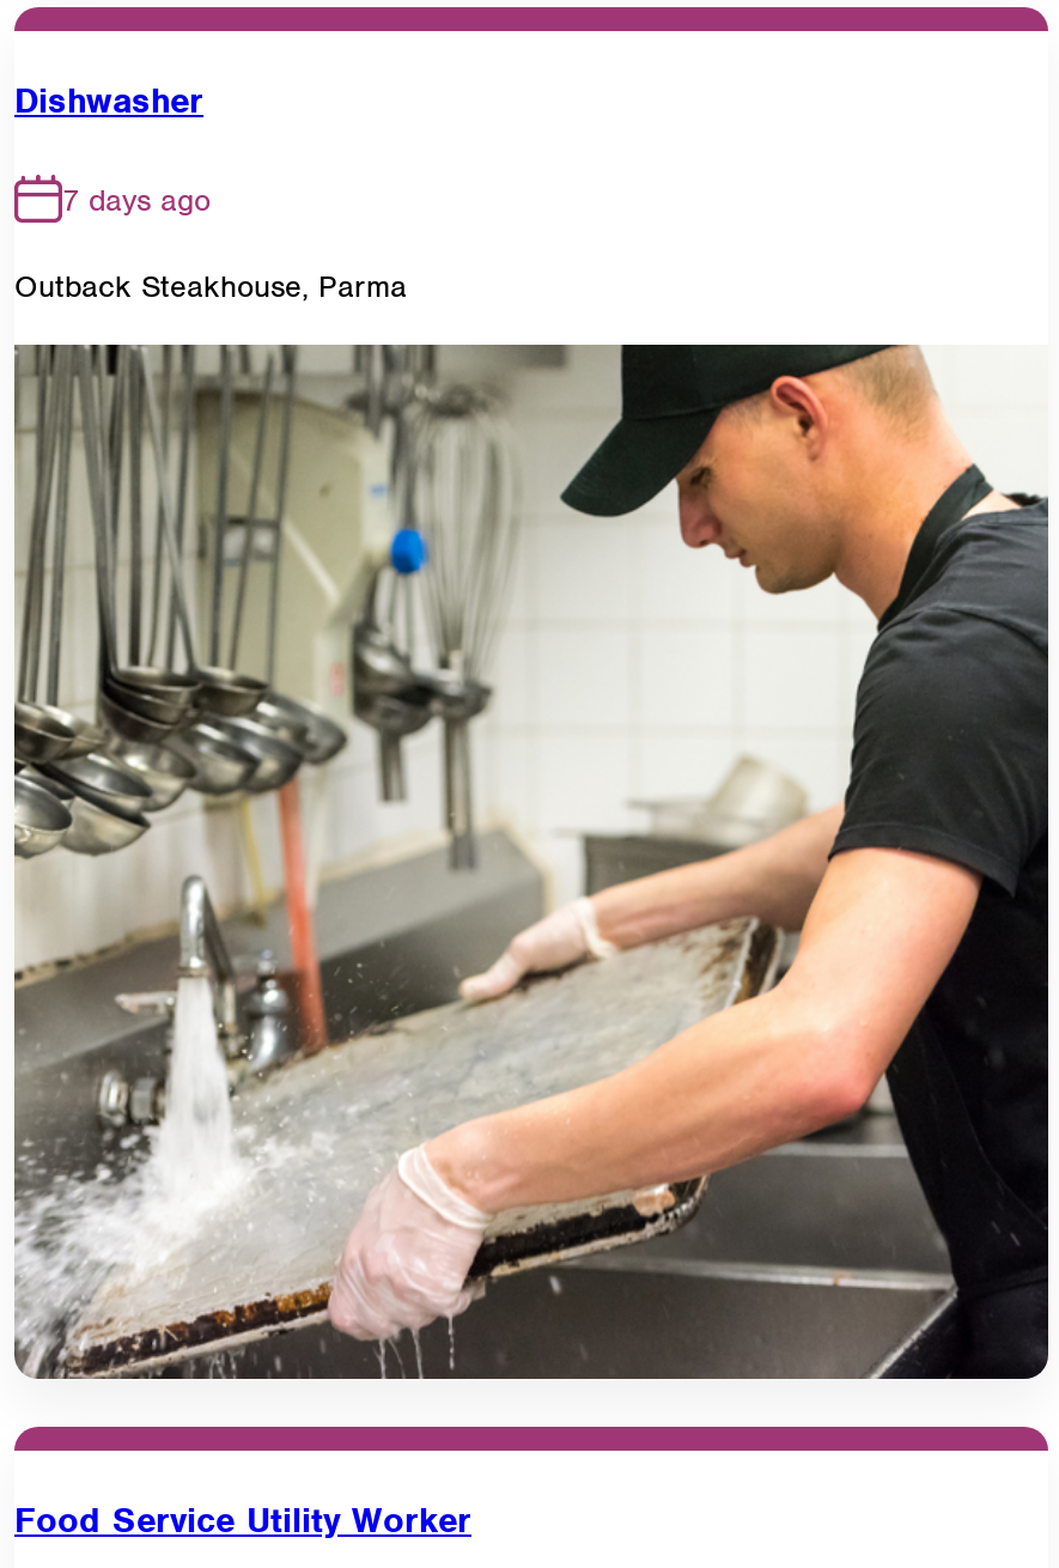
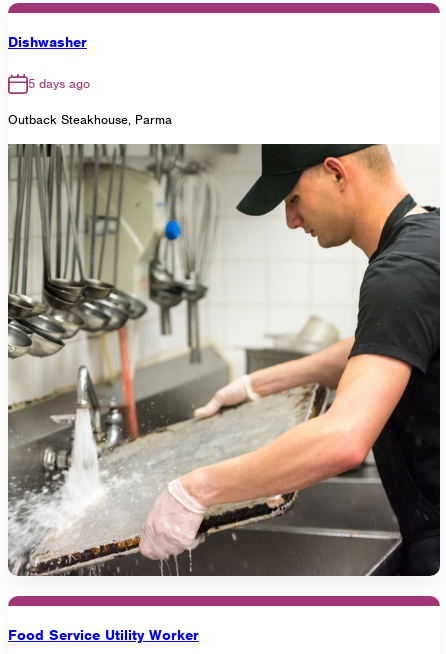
- 7 days ago
+ 5 days ago
